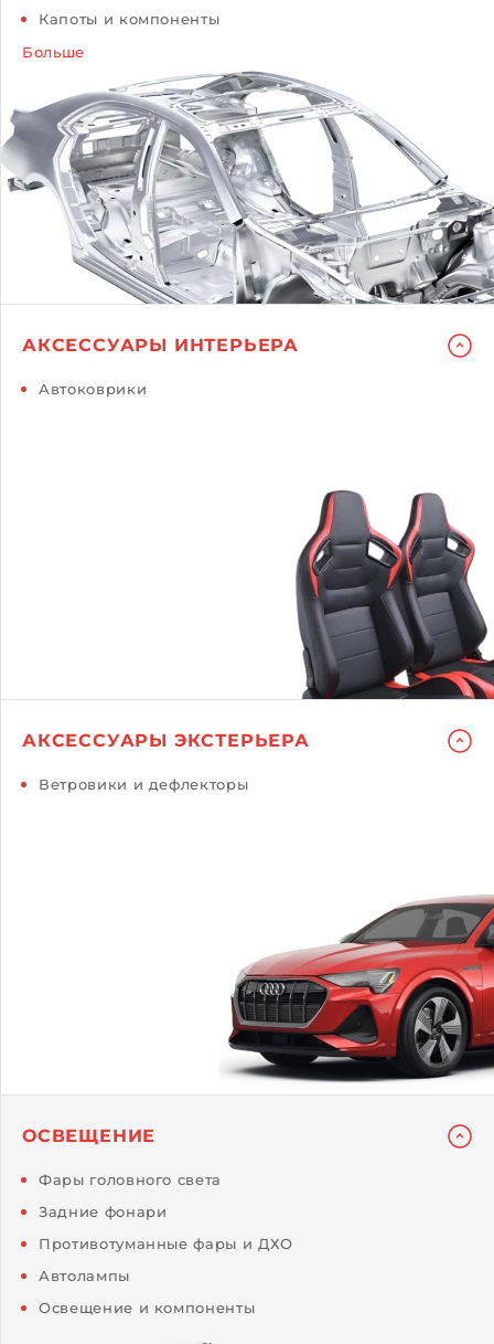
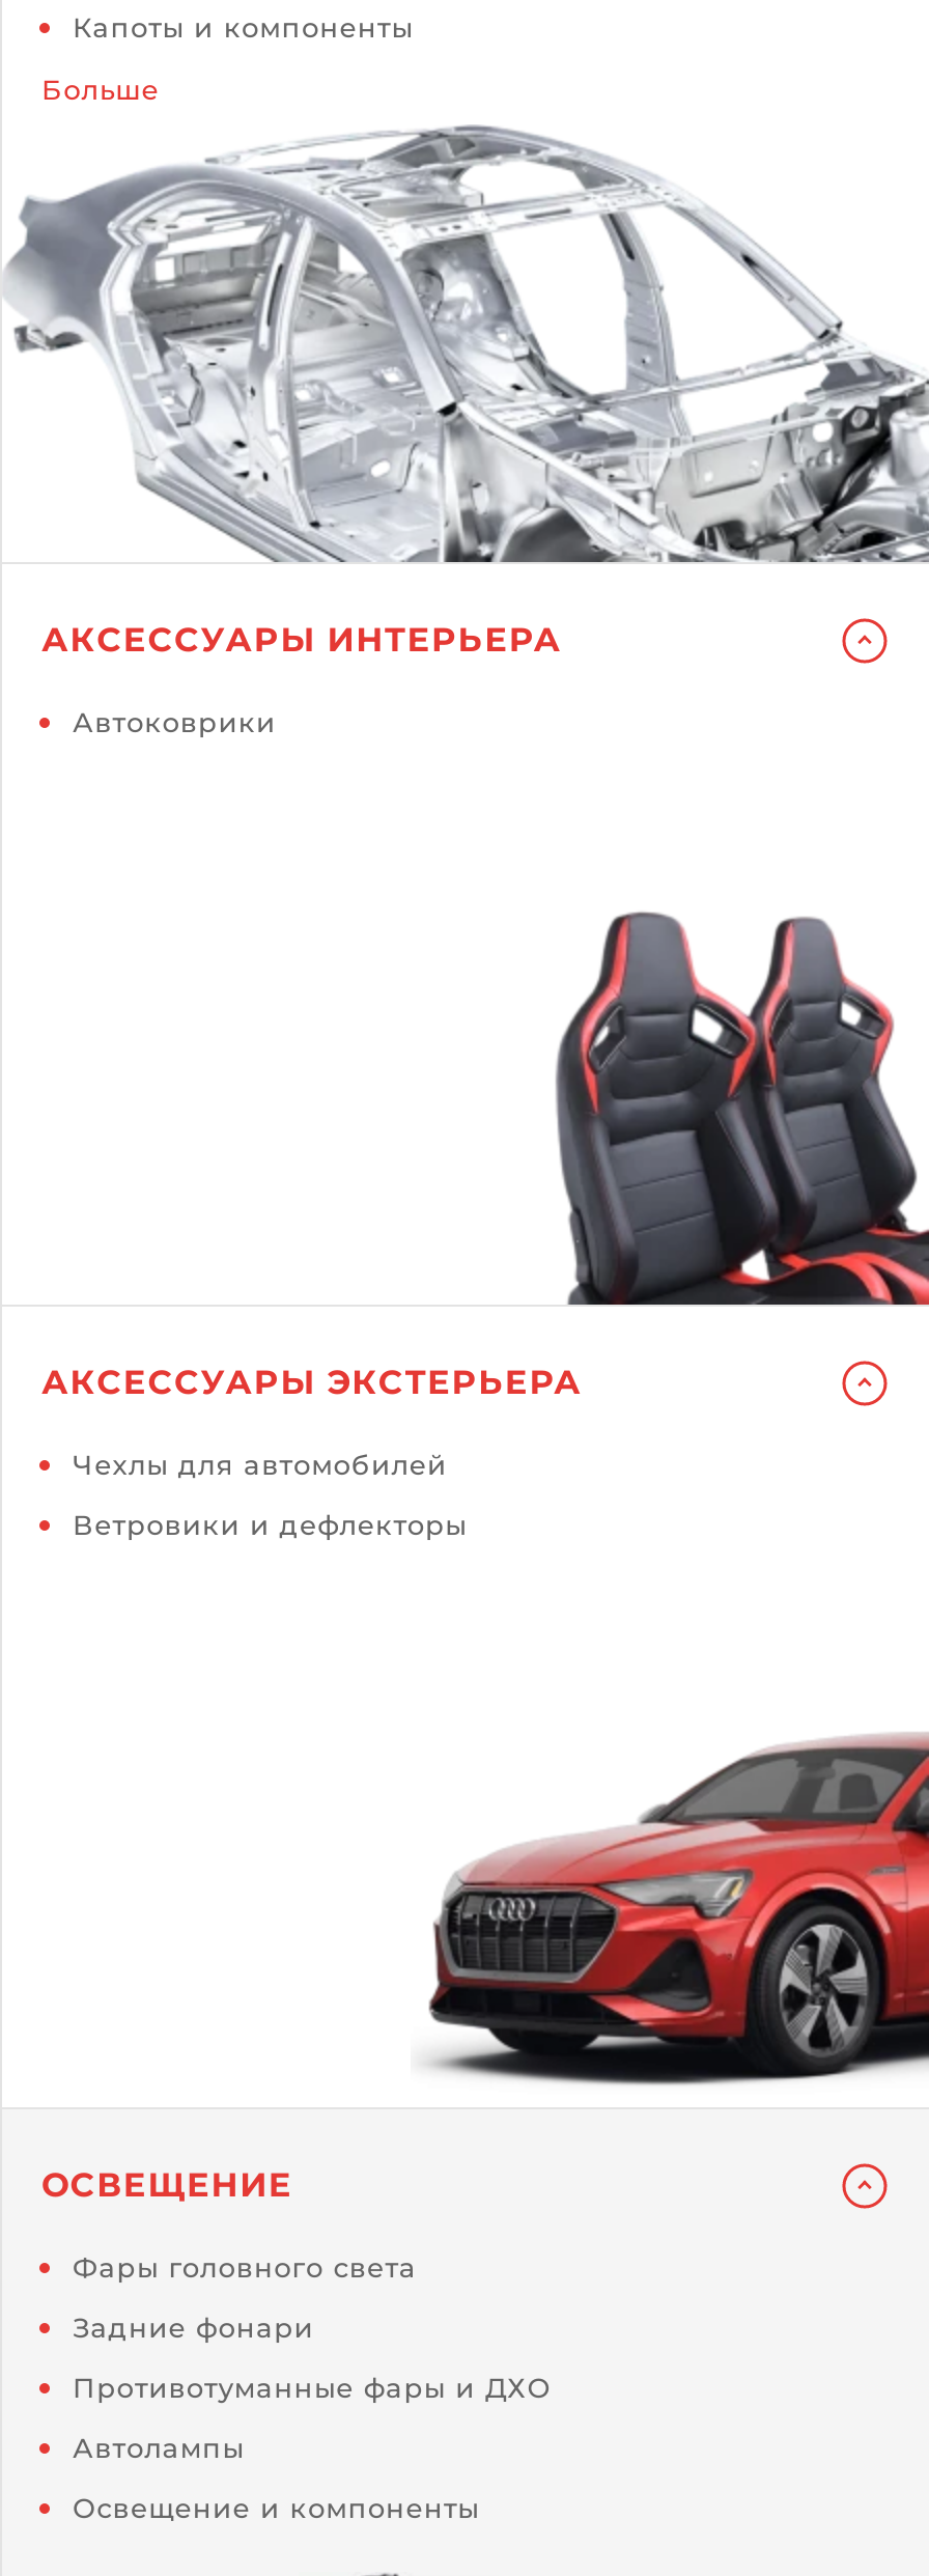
+ Чехлы для автомобилей
